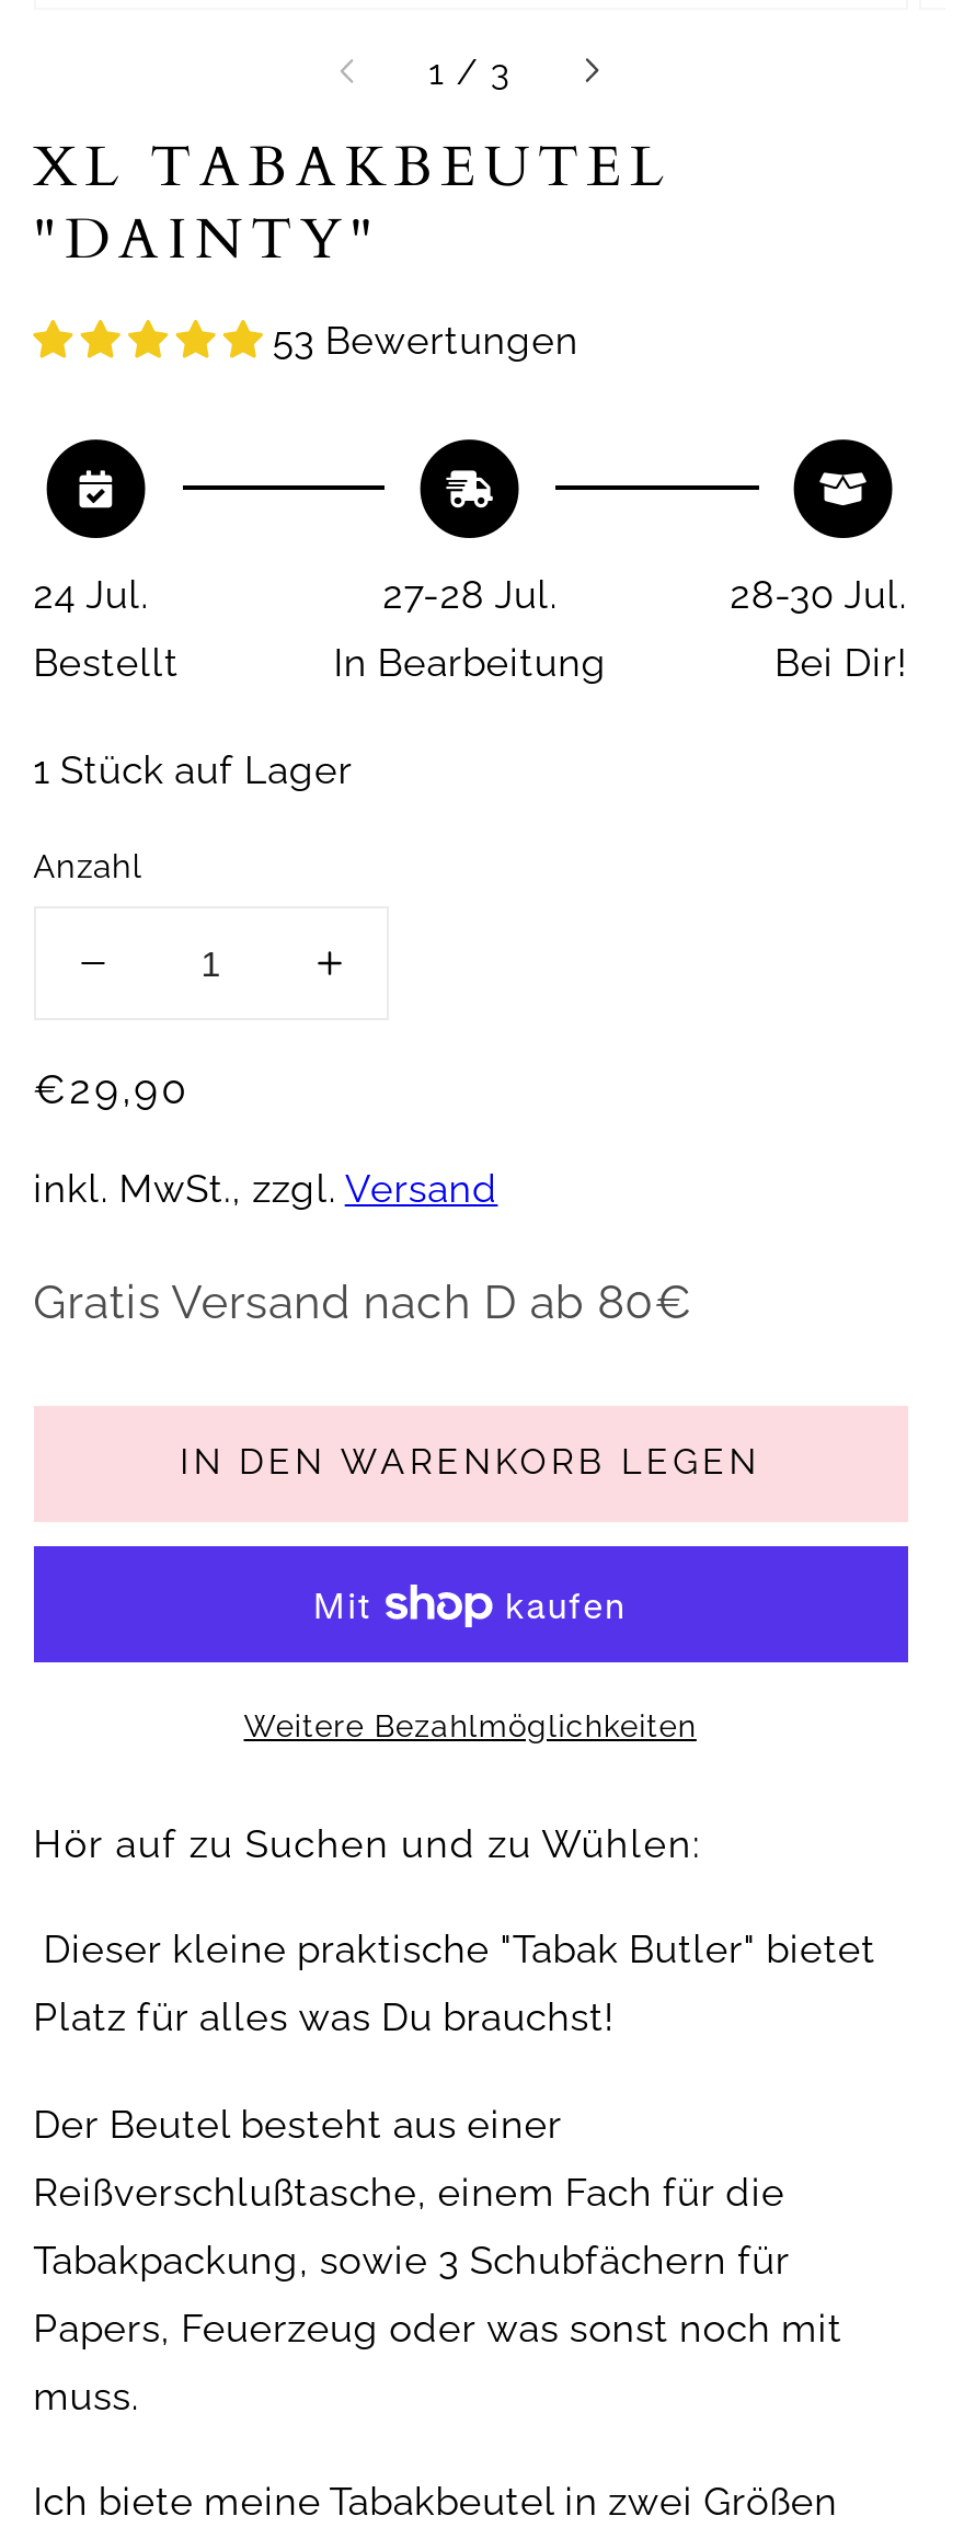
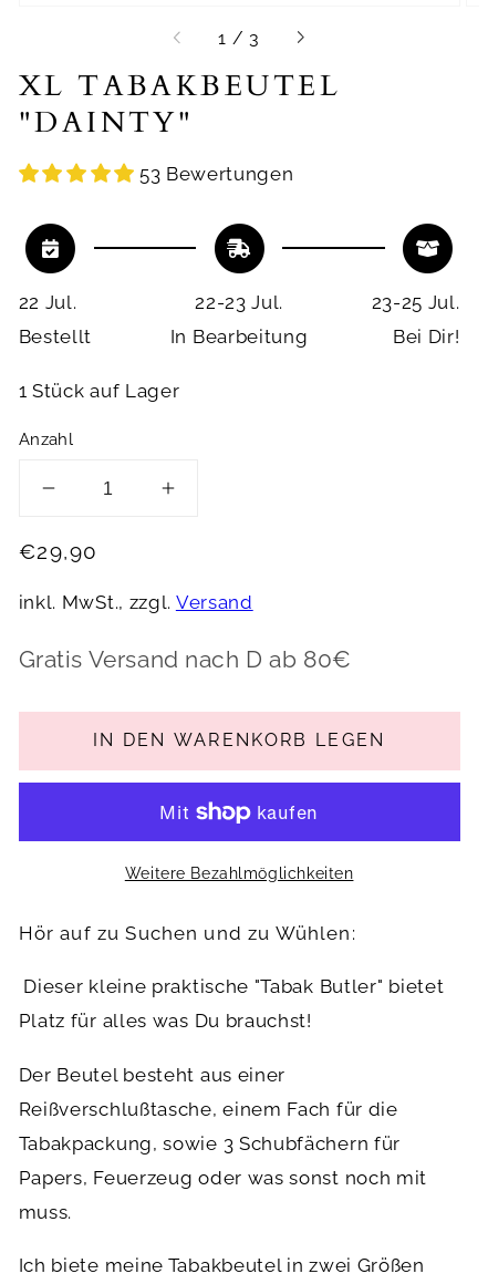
- 24 Jul.
+ 22 Jul.

- 27-28 Jul.
+ 22-23 Jul.

- 28-30 Jul.
+ 23-25 Jul.
